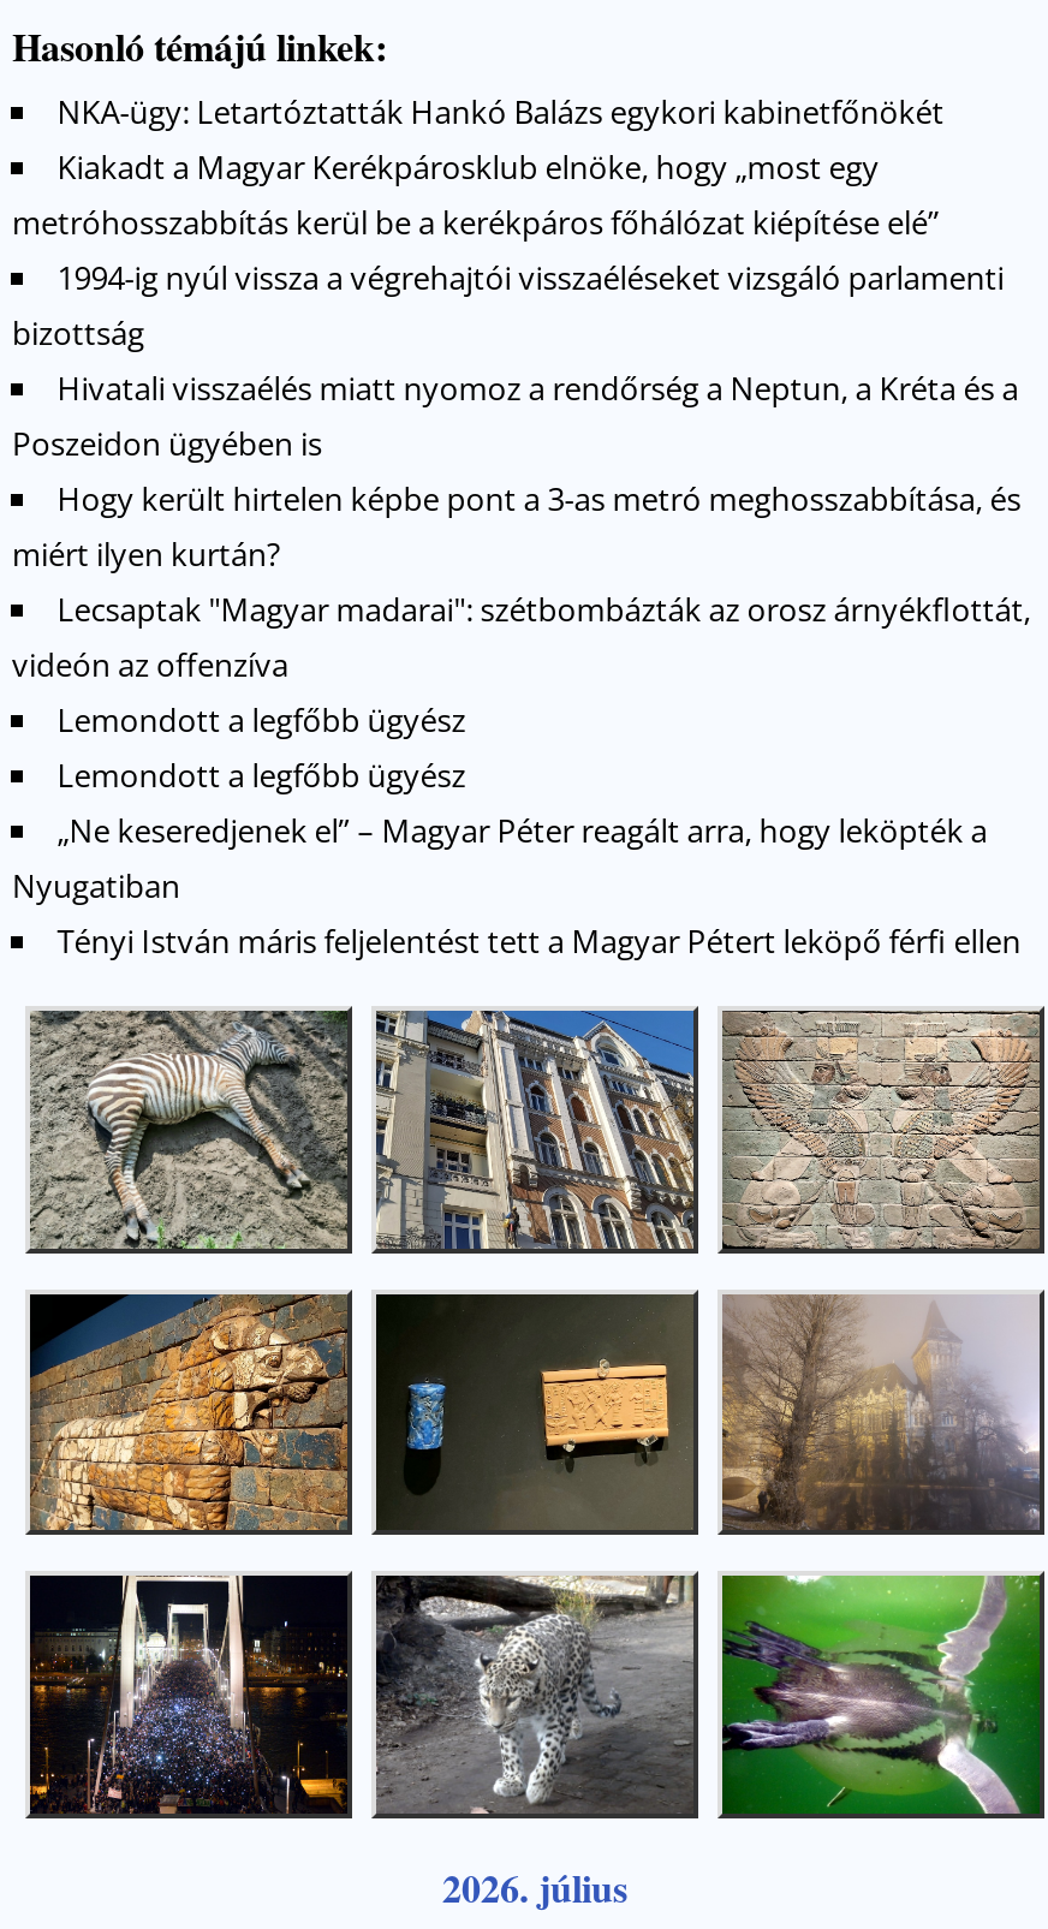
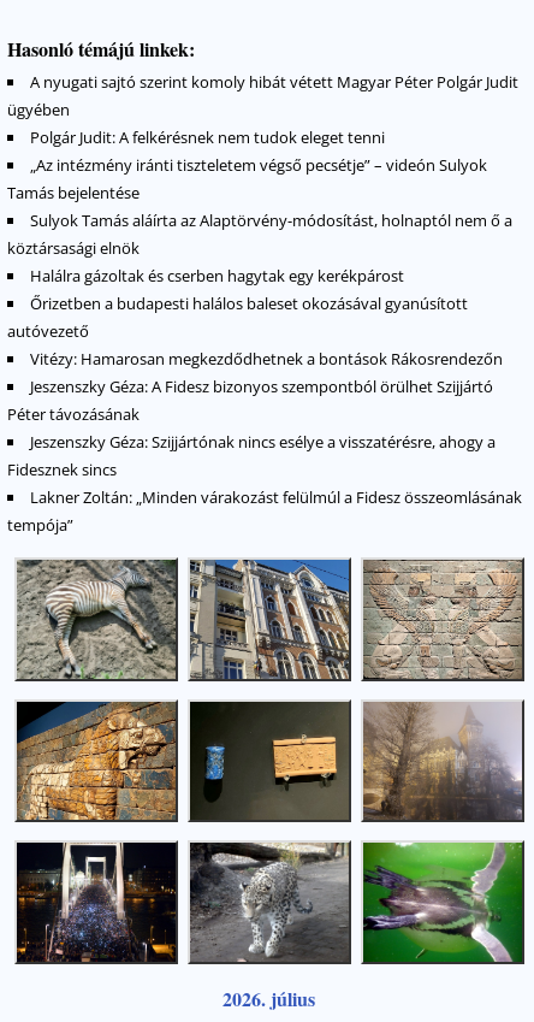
- NKA-ügy: Letartóztatták Hankó Balázs egykori kabinetfőnökét
- Kiakadt a Magyar Kerékpárosklub elnöke, hogy „most egy
- metróhosszabbítás kerül be a kerékpáros főhálózat kiépítése elé”
- 1994-ig nyúl vissza a végrehajtói visszaéléseket vizsgáló parlamenti
- bizottság
- Hivatali visszaélés miatt nyomoz a rendőrség a Neptun, a Kréta és a
- Poszeidon ügyében is
- Hogy került hirtelen képbe pont a 3-as metró meghosszabbítása, és
- miért ilyen kurtán?
- Lecsaptak "Magyar madarai": szétbombázták az orosz árnyékflottát,
- videón az offenzíva
- Lemondott a legfőbb ügyész
- Lemondott a legfőbb ügyész
- „Ne keseredjenek el” – Magyar Péter reagált arra, hogy leköpték a
- Nyugatiban
- Tényi István máris feljelentést tett a Magyar Pétert leköpő férfi ellen
+ A nyugati sajtó szerint komoly hibát vétett Magyar Péter Polgár Judit
+ ügyében
+ Polgár Judit: A felkérésnek nem tudok eleget tenni
+ „Az intézmény iránti tiszteletem végső pecsétje” – videón Sulyok
+ Tamás bejelentése
+ Sulyok Tamás aláírta az Alaptörvény-módosítást, holnaptól nem ő a
+ köztársasági elnök
+ Halálra gázoltak és cserben hagytak egy kerékpárost
+ Őrizetben a budapesti halálos baleset okozásával gyanúsított
+ autóvezető
+ Vitézy: Hamarosan megkezdődhetnek a bontások Rákosrendezőn
+ Jeszenszky Géza: A Fidesz bizonyos szempontból örülhet Szijjártó
+ Péter távozásának
+ Jeszenszky Géza: Szijjártónak nincs esélye a visszatérésre, ahogy a
+ Fidesznek sincs
+ Lakner Zoltán: „Minden várakozást felülmúl a Fidesz összeomlásának
+ tempója”
